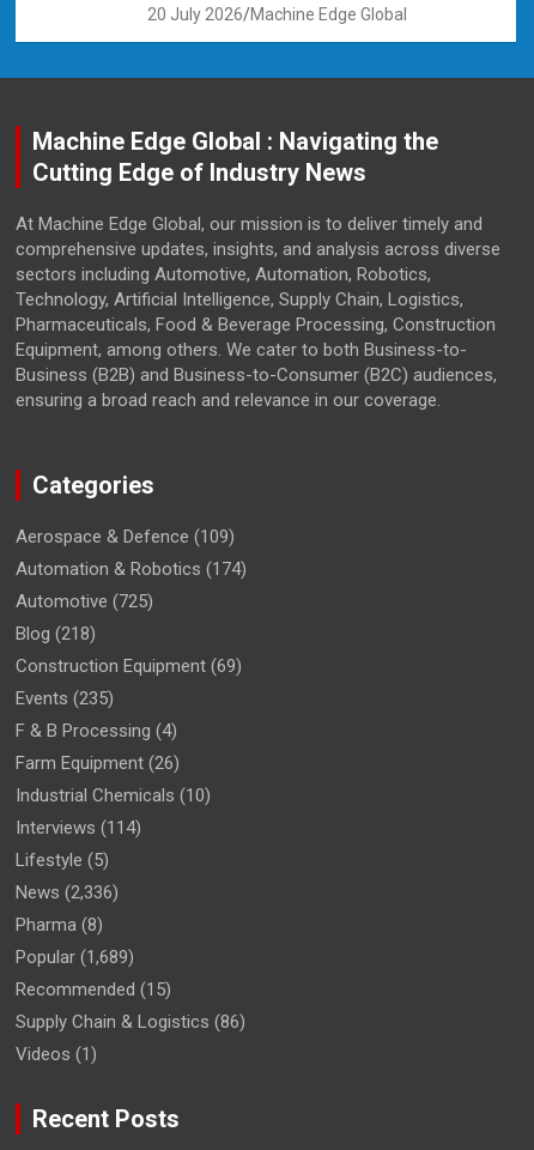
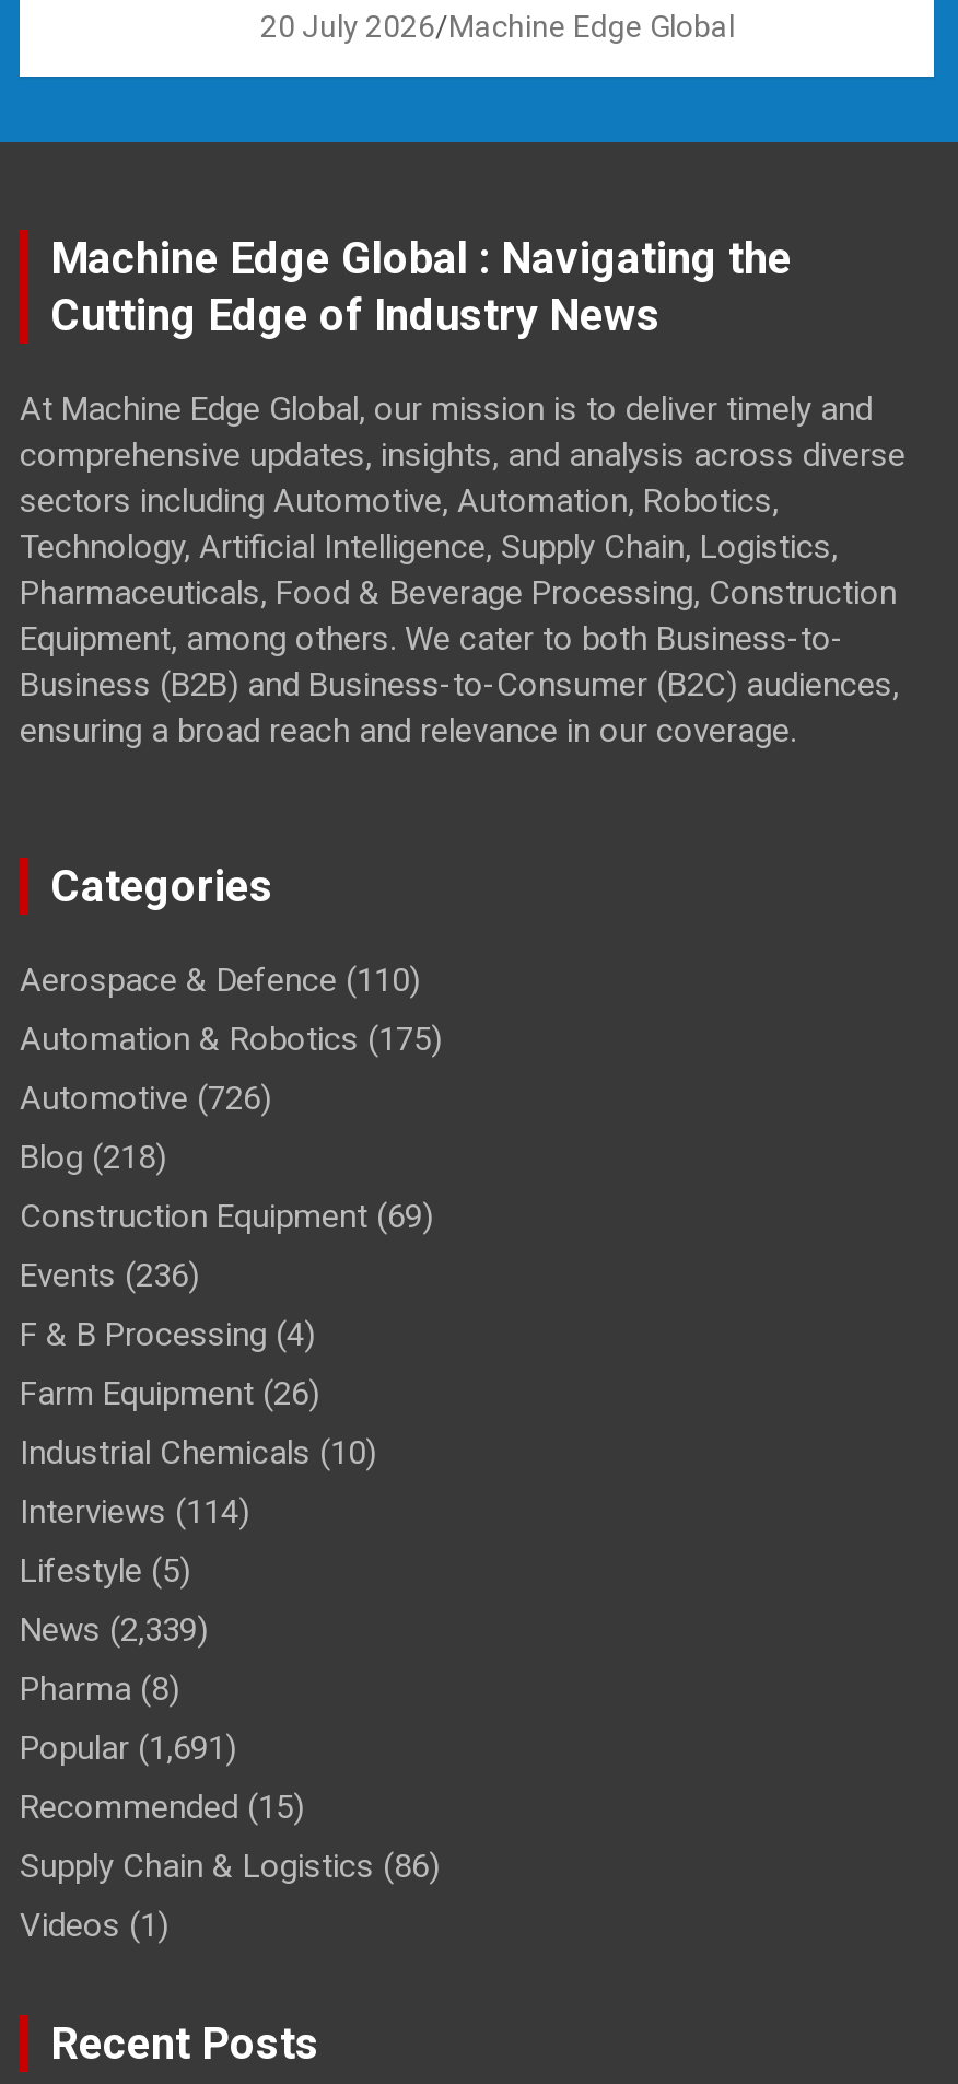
- Aerospace & Defence (109)
+ Aerospace & Defence (110)

- Automation & Robotics (174)
+ Automation & Robotics (175)

- Automotive (725)
+ Automotive (726)

- Events (235)
+ Events (236)

- News (2,336)
+ News (2,339)

- Popular (1,689)
+ Popular (1,691)
